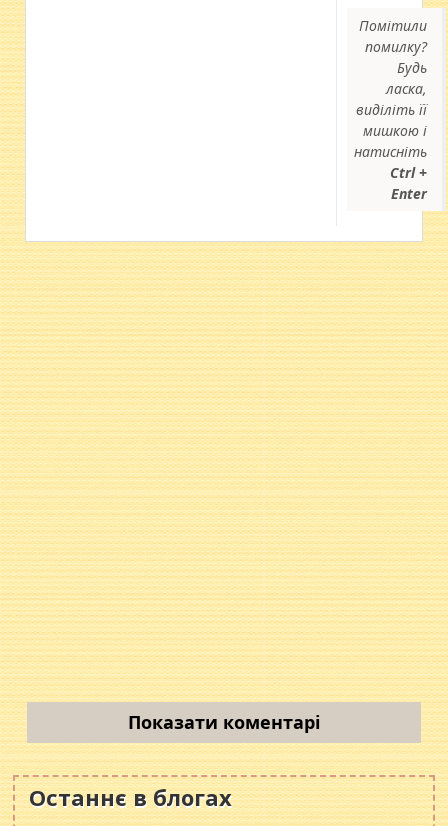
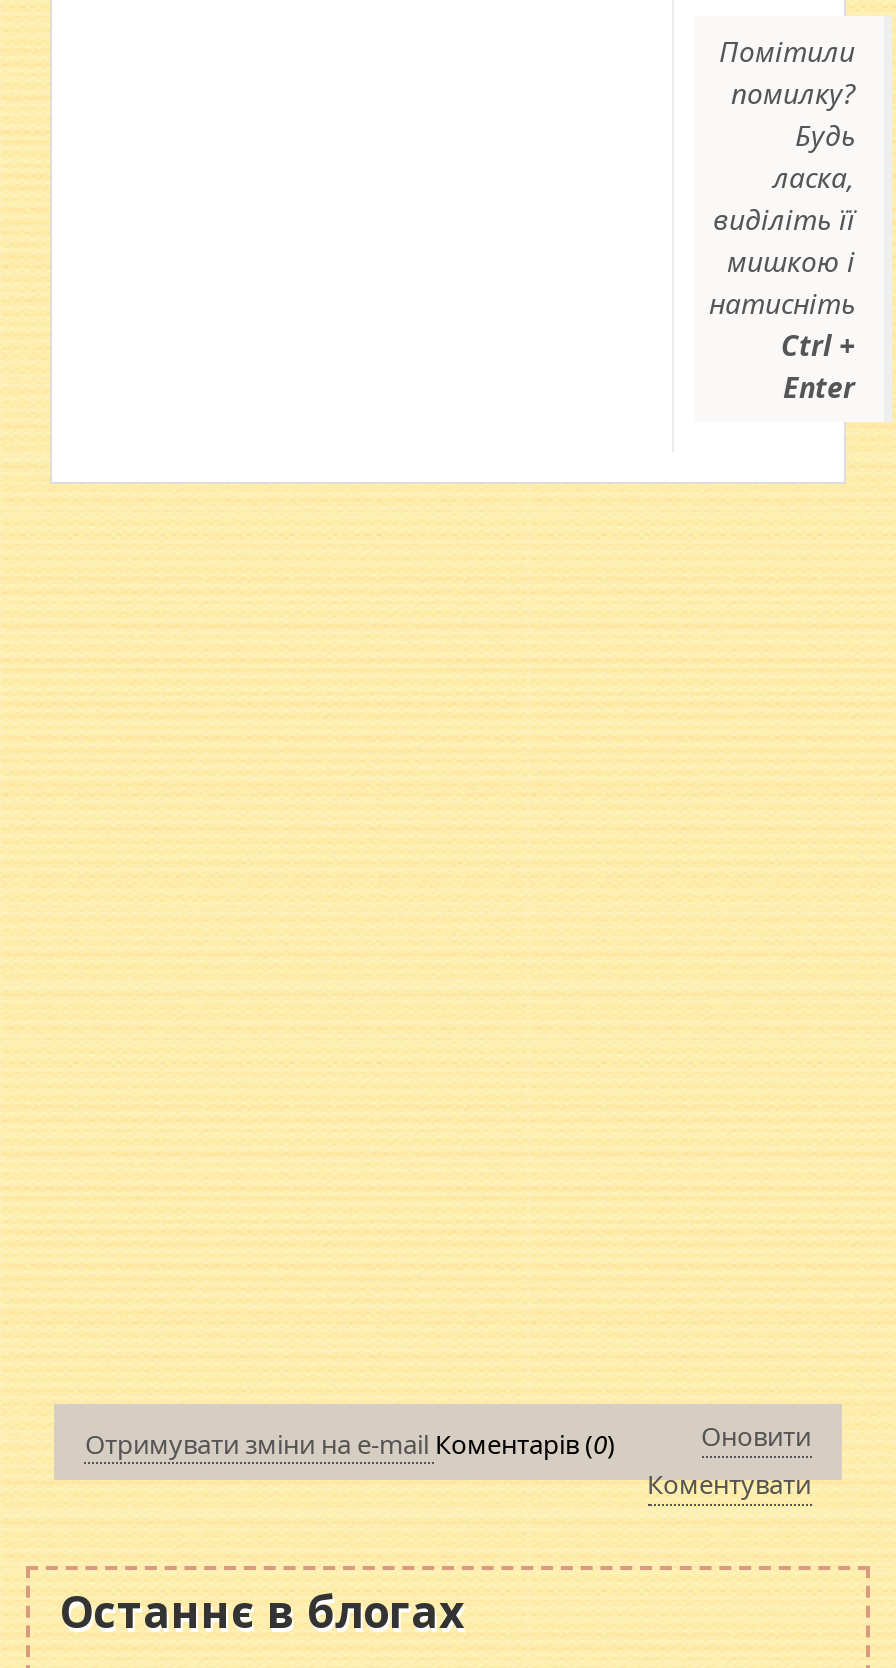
- Показати коментарі
+ Отримувати зміни на e-mail Коментарів (0)
+ Оновити
+ Коментувати
